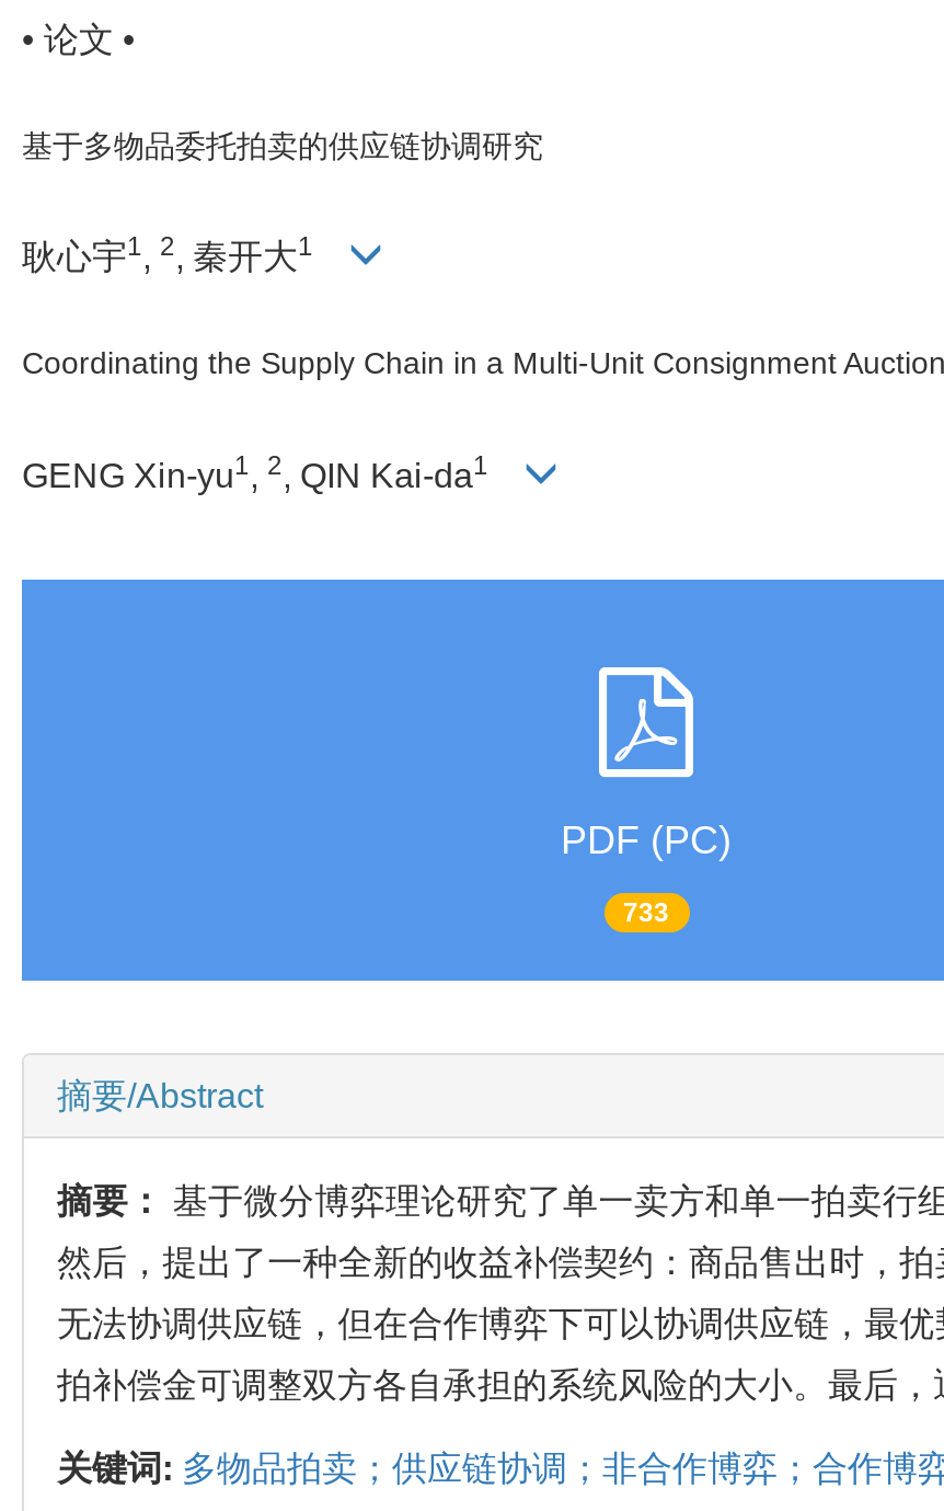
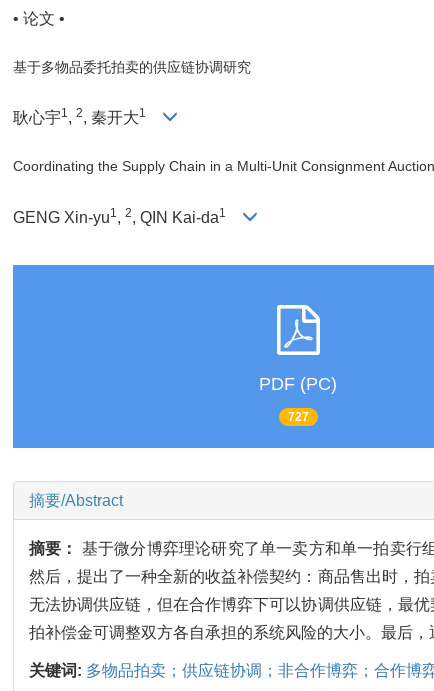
- 733
+ 727
